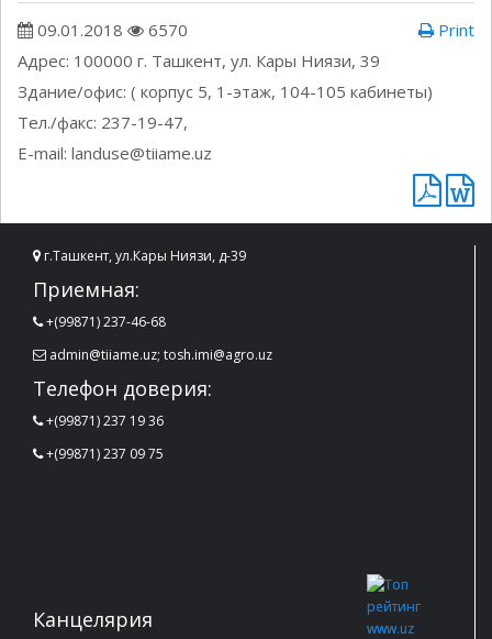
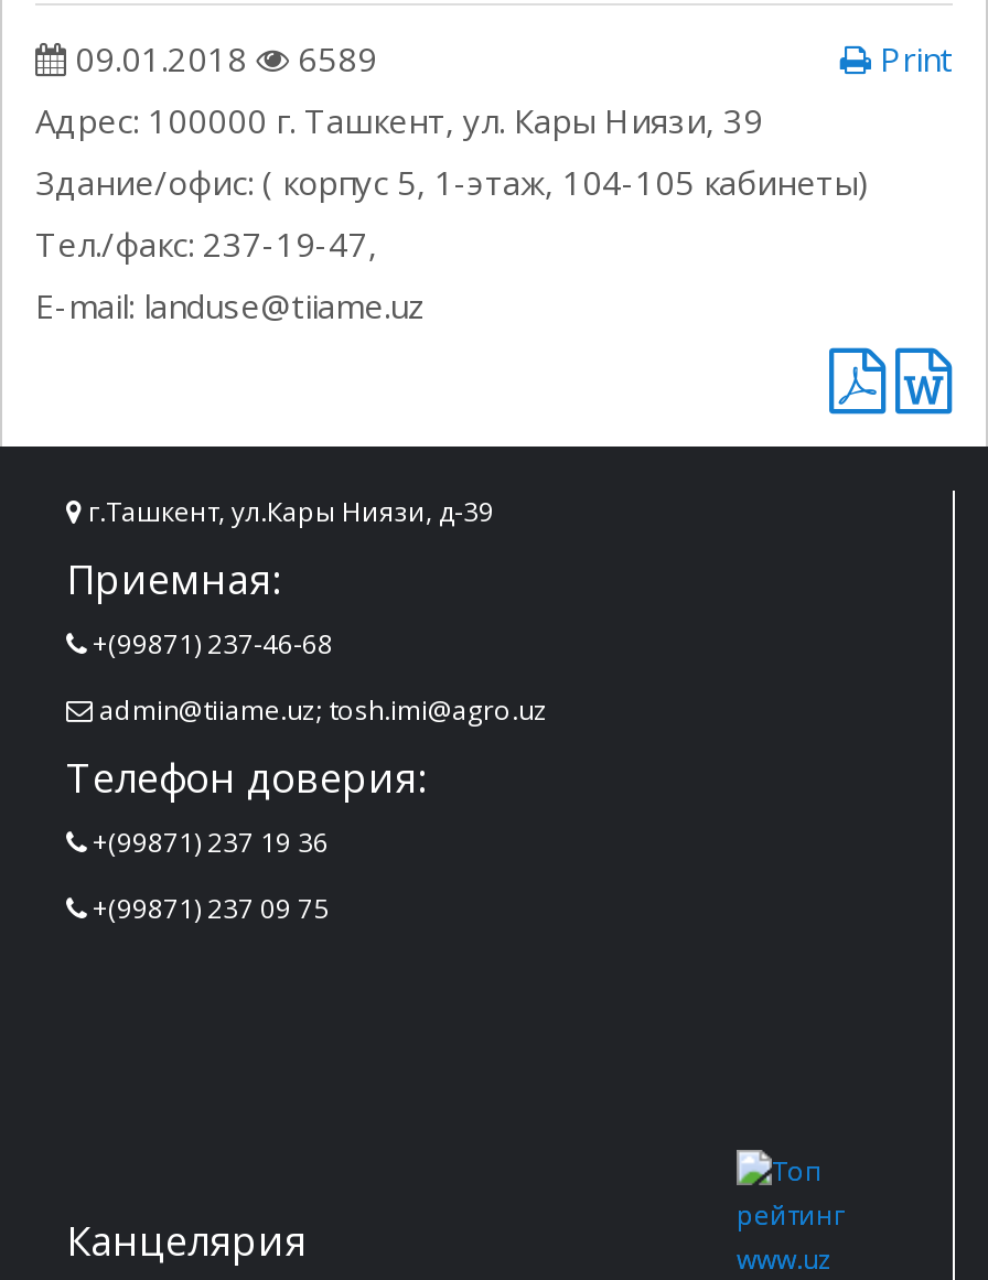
- 09.01.2018 6570
+ 09.01.2018 6589
